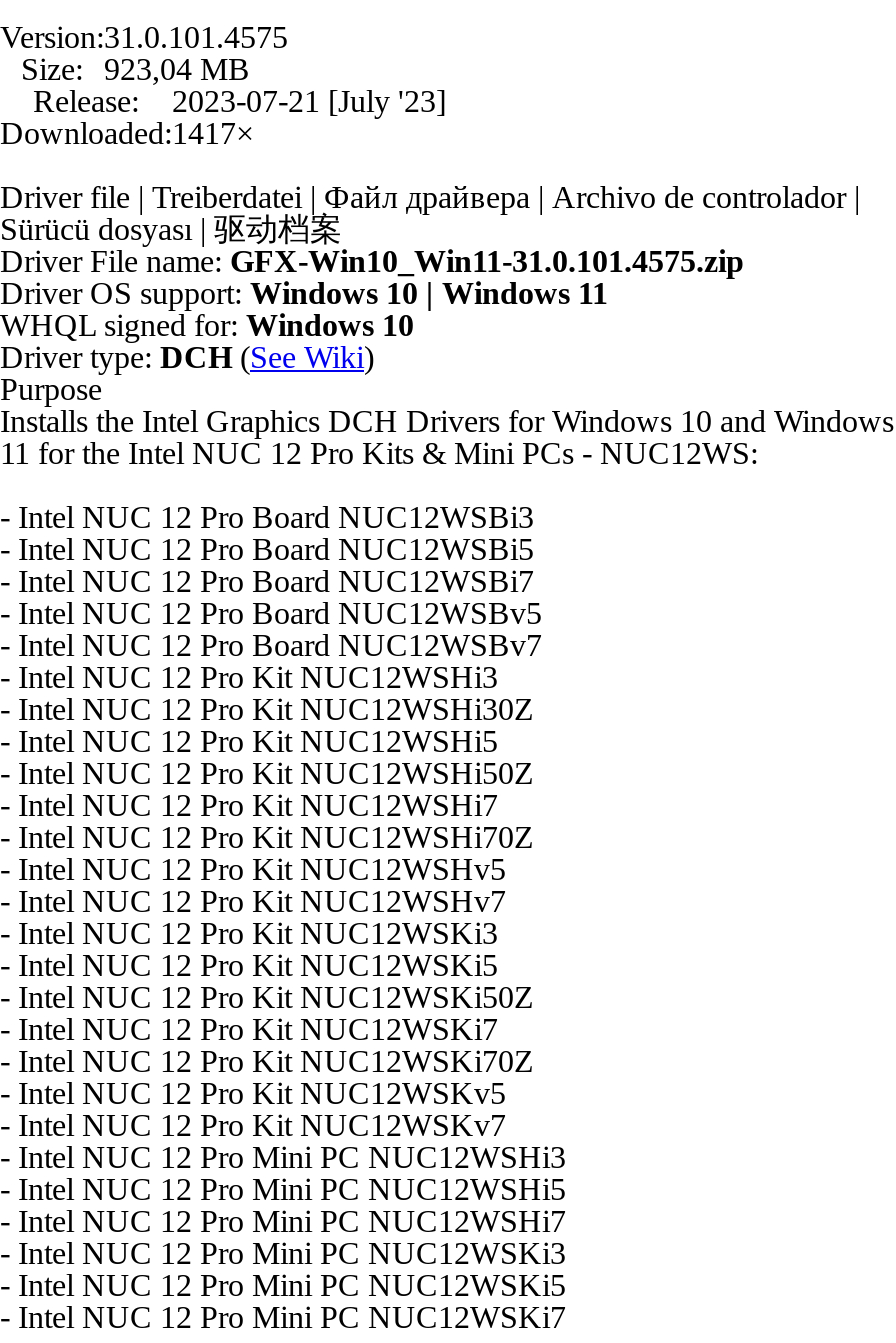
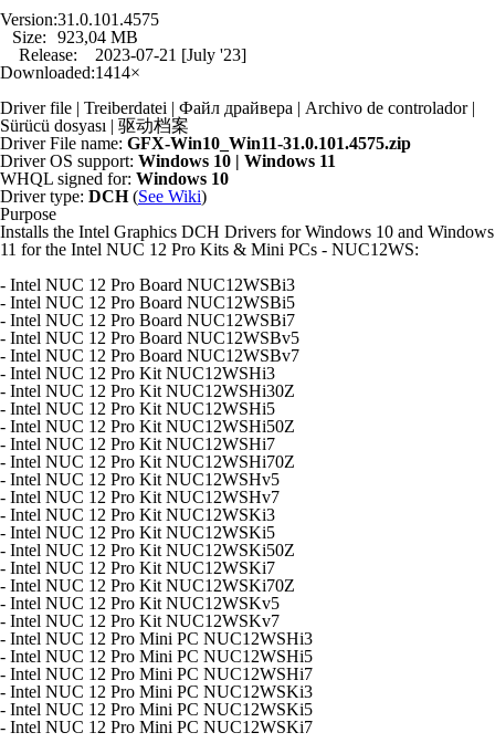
- Downloaded:1417×
+ Downloaded:1414×
